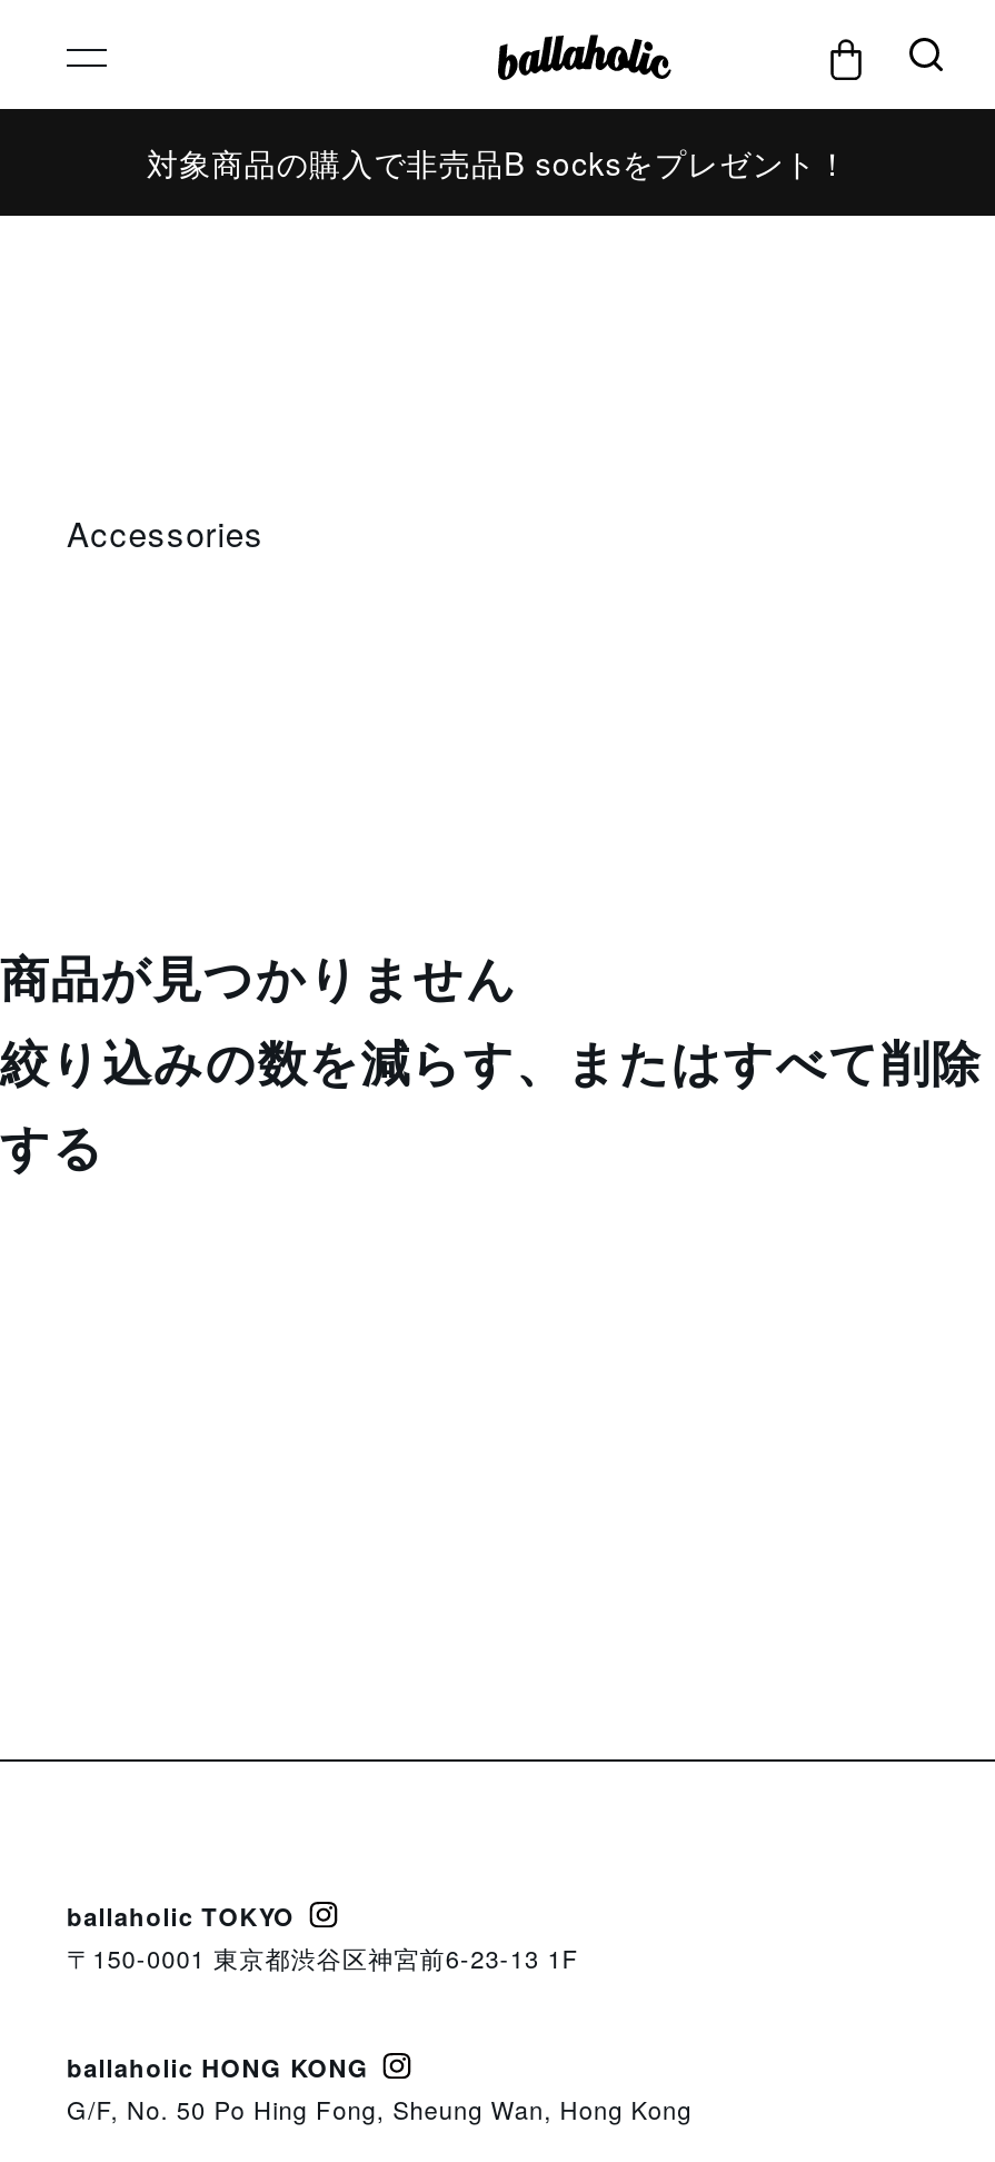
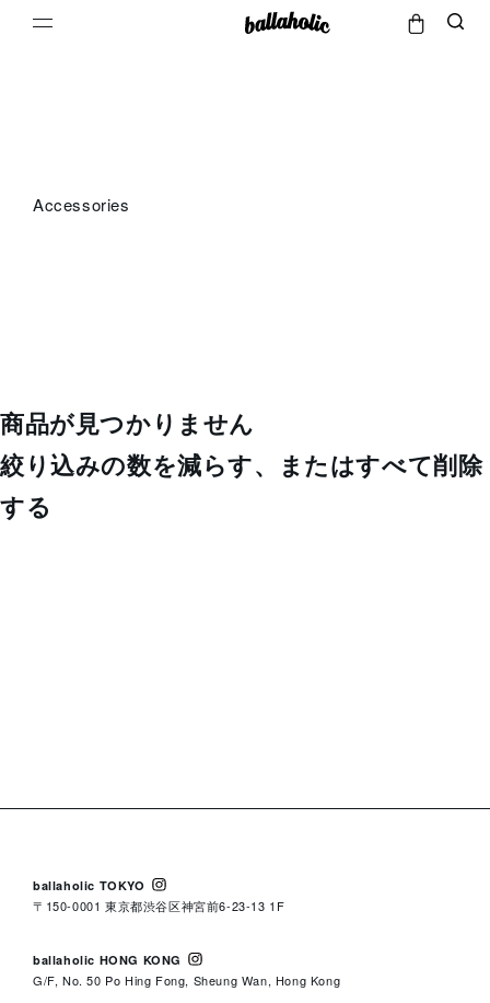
- 対象商品の購入で非売品B socksをプレゼント！
